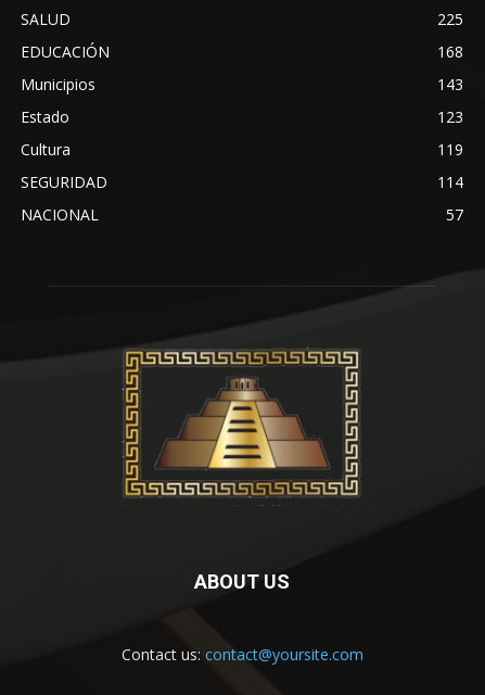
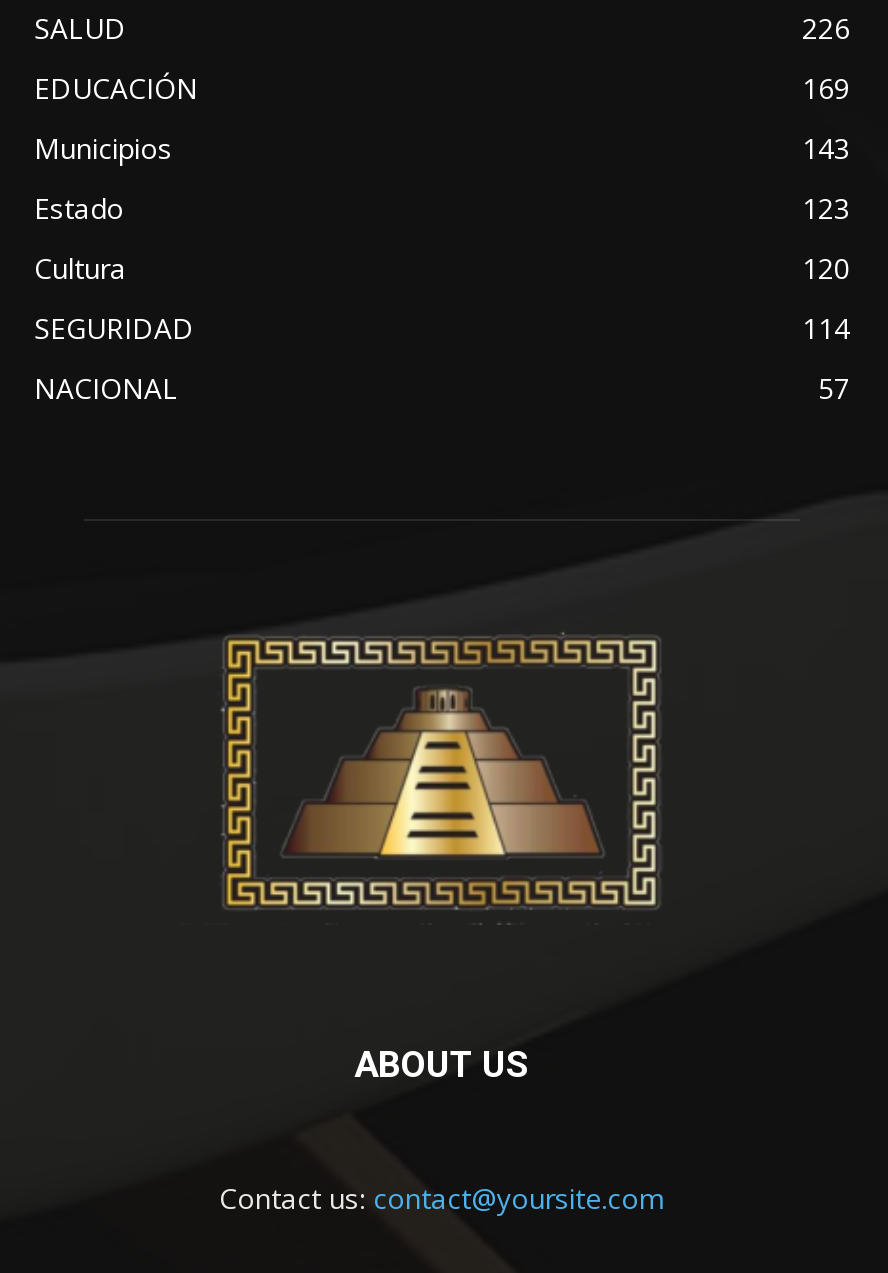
- 225
+ 226

- 168
+ 169

- 119
+ 120
